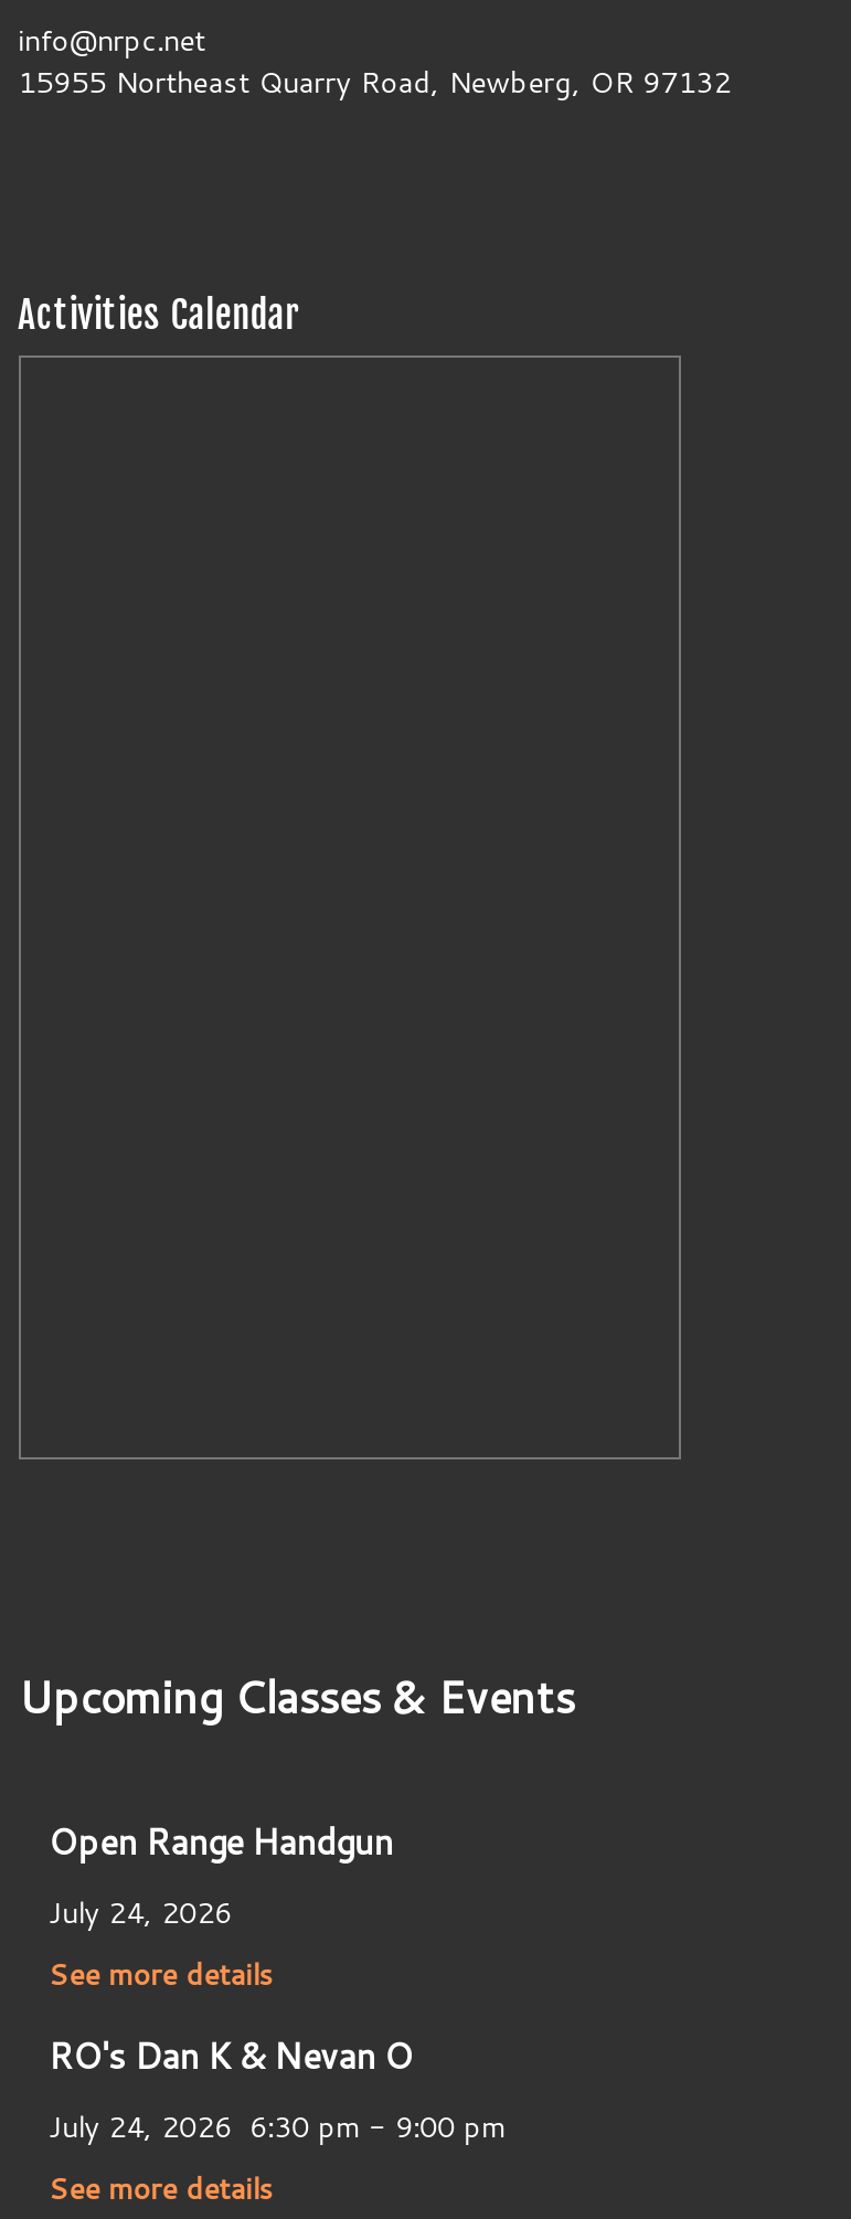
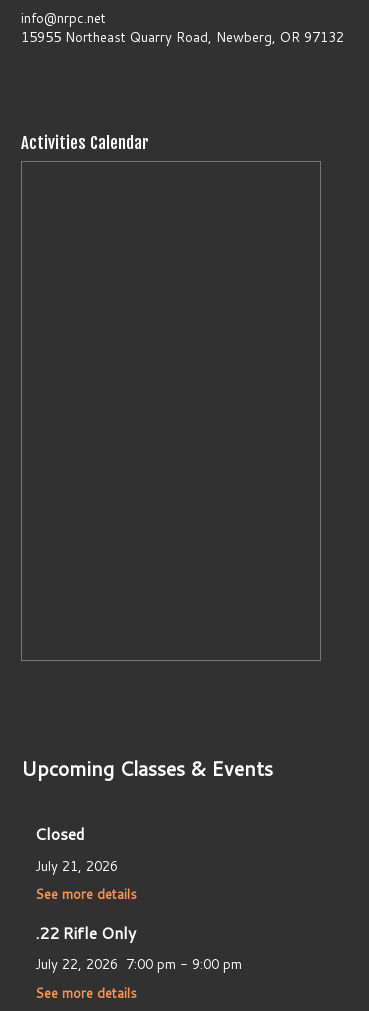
- Open Range Handgun
+ Closed

- July 24, 2026
+ July 21, 2026

- RO's Dan K & Nevan O
+ .22 Rifle Only

- July 24, 2026 6:30 pm - 9:00 pm
+ July 22, 2026 7:00 pm - 9:00 pm
